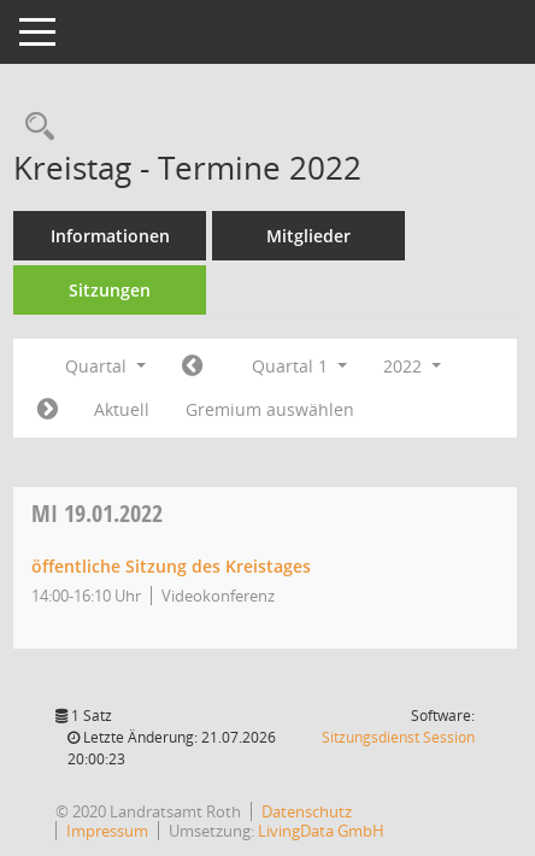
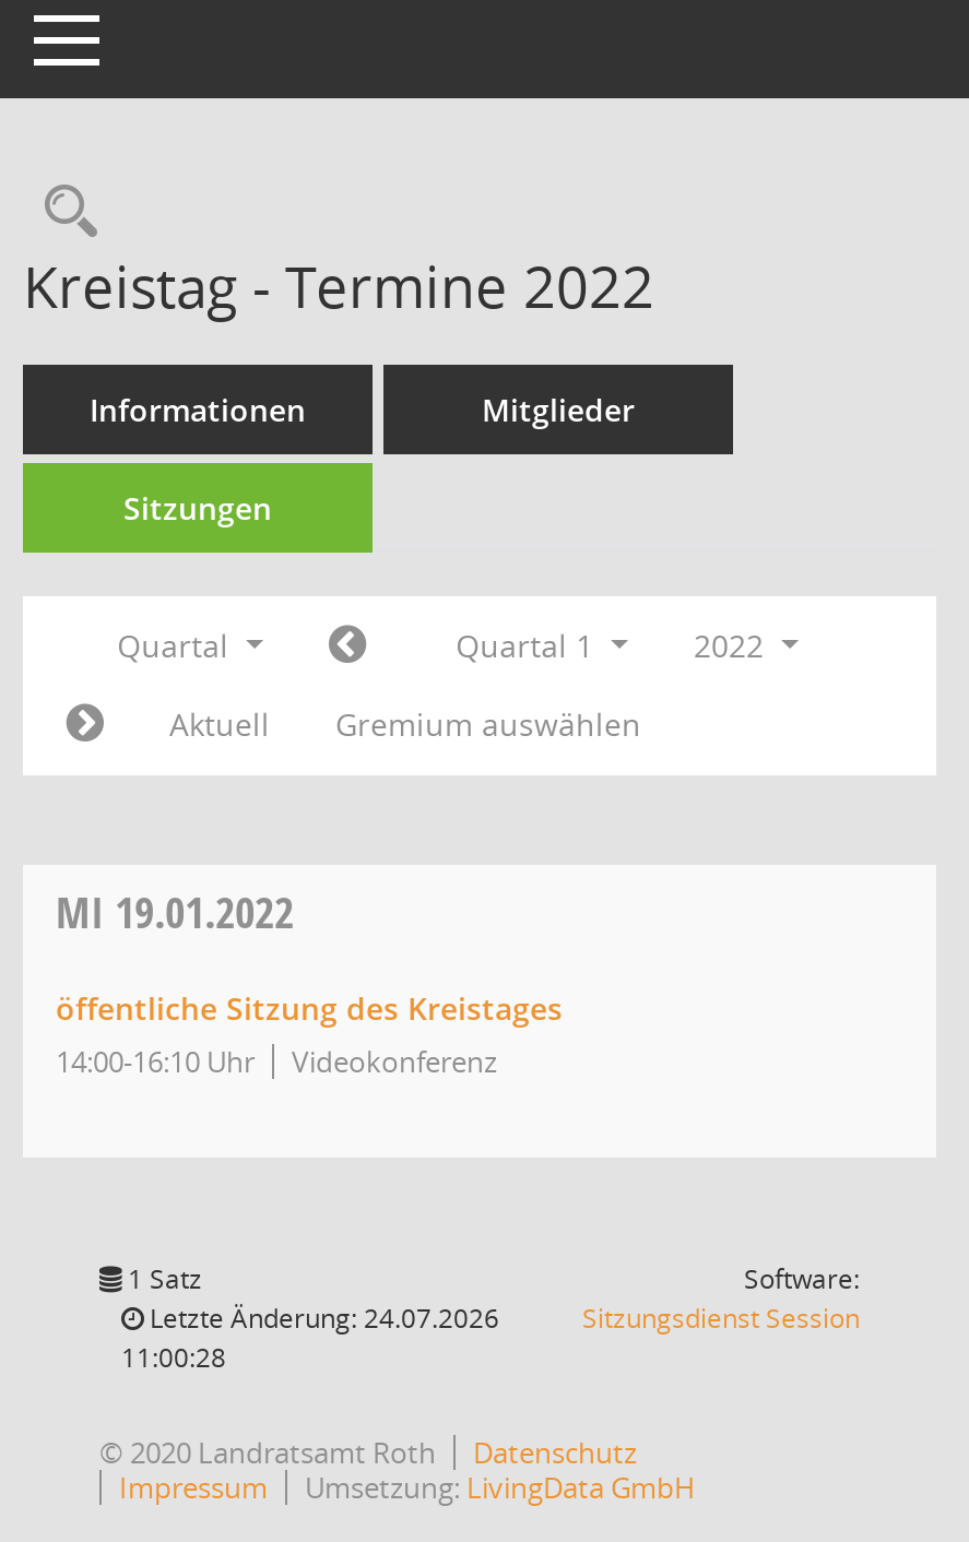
- Letzte Änderung: 21.07.2026
+ Letzte Änderung: 24.07.2026

- 20:00:23
+ 11:00:28
